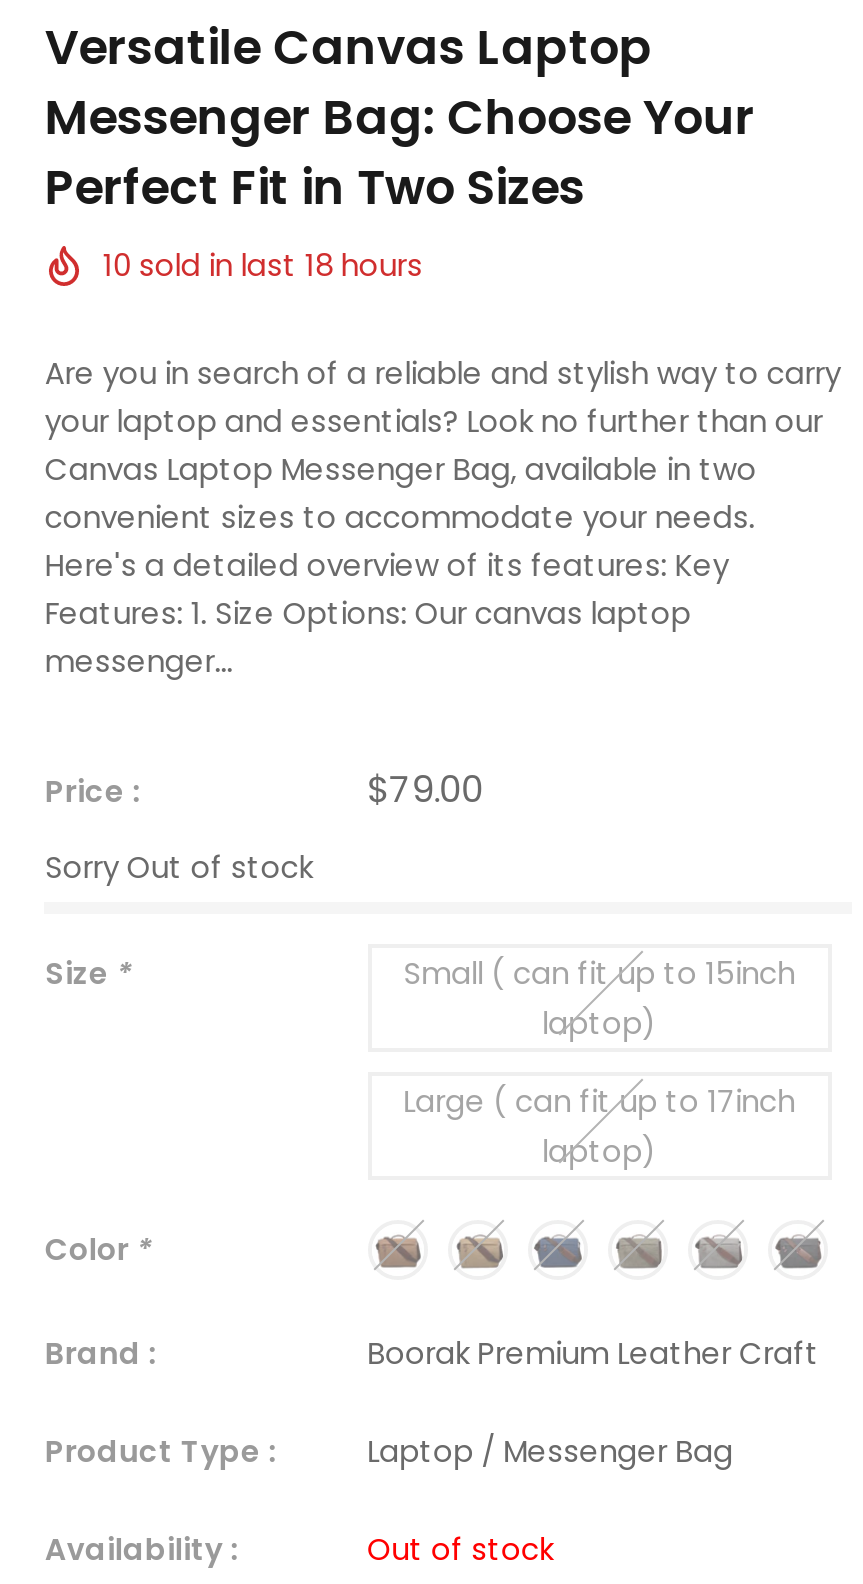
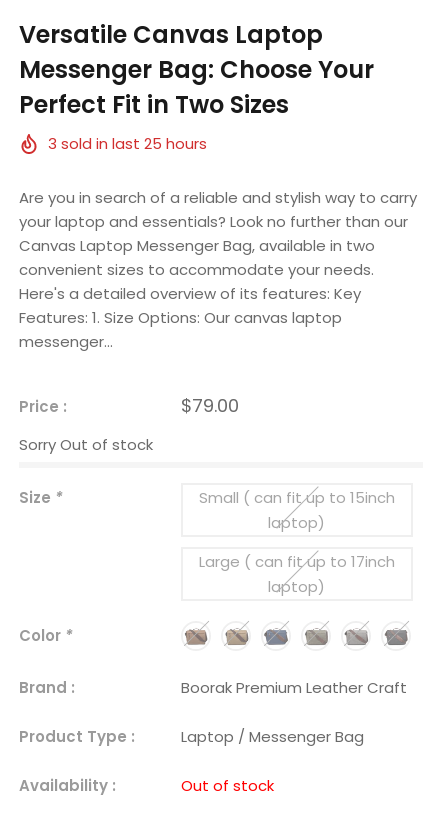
- 10 sold in last 18 hours
+ 3 sold in last 25 hours
